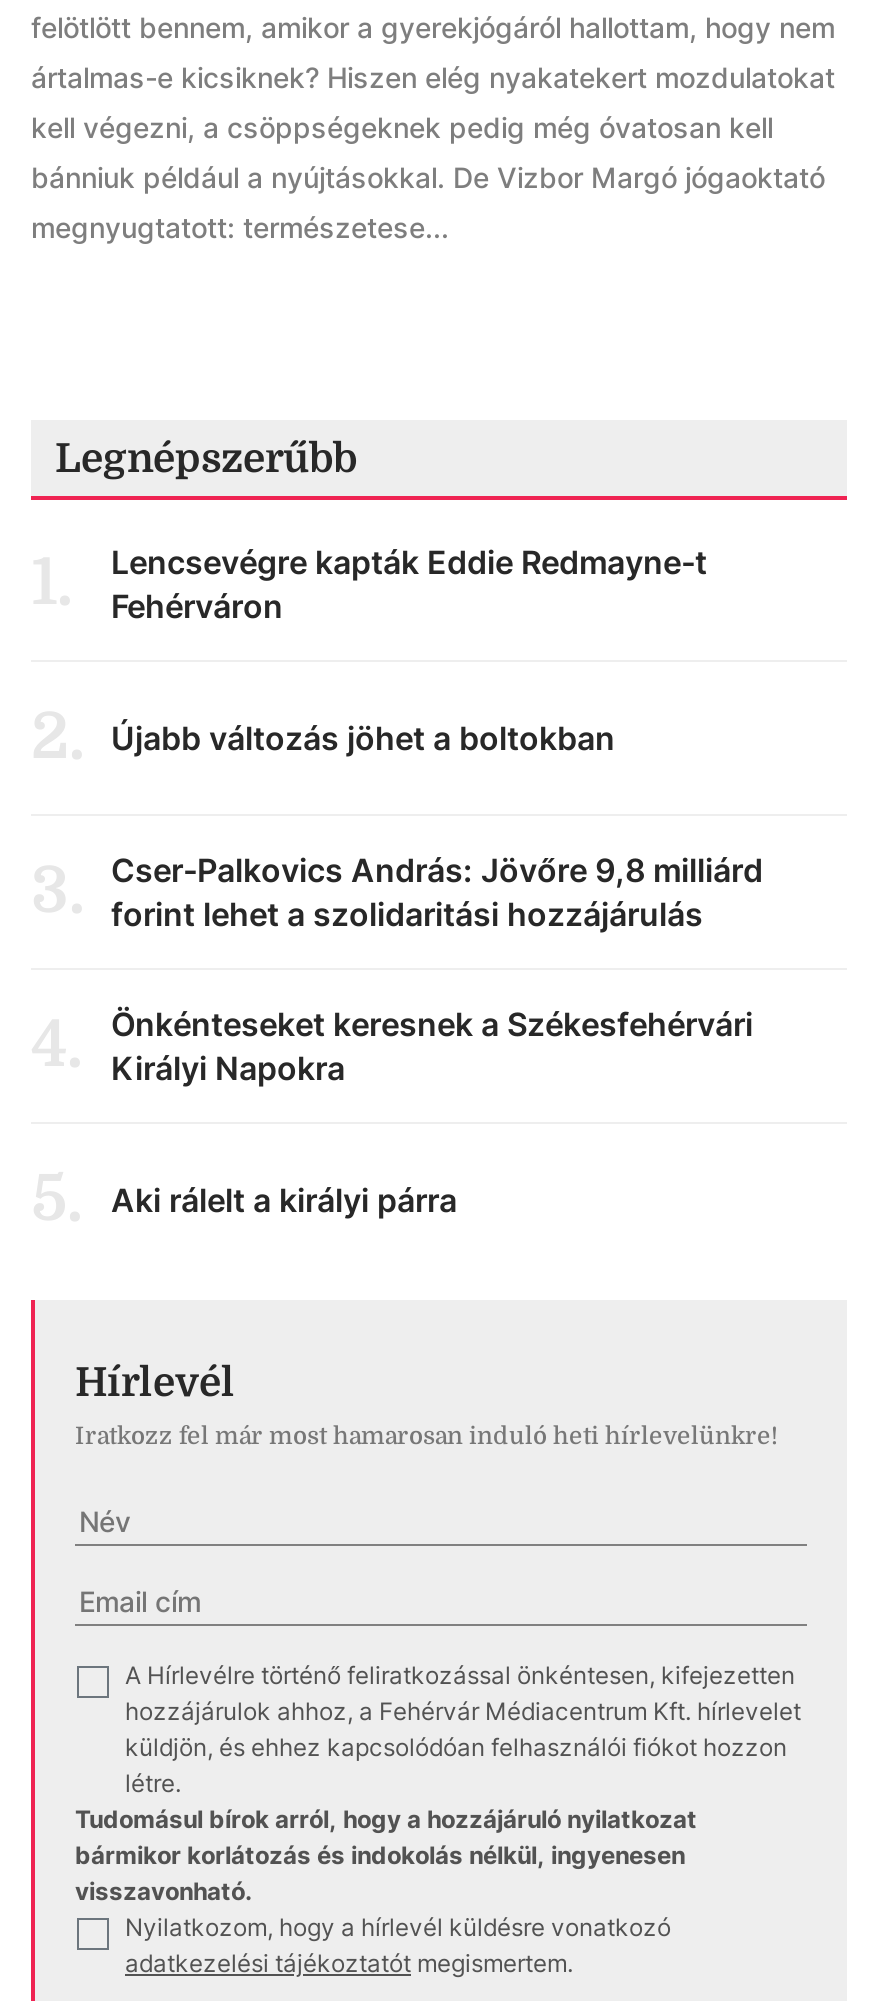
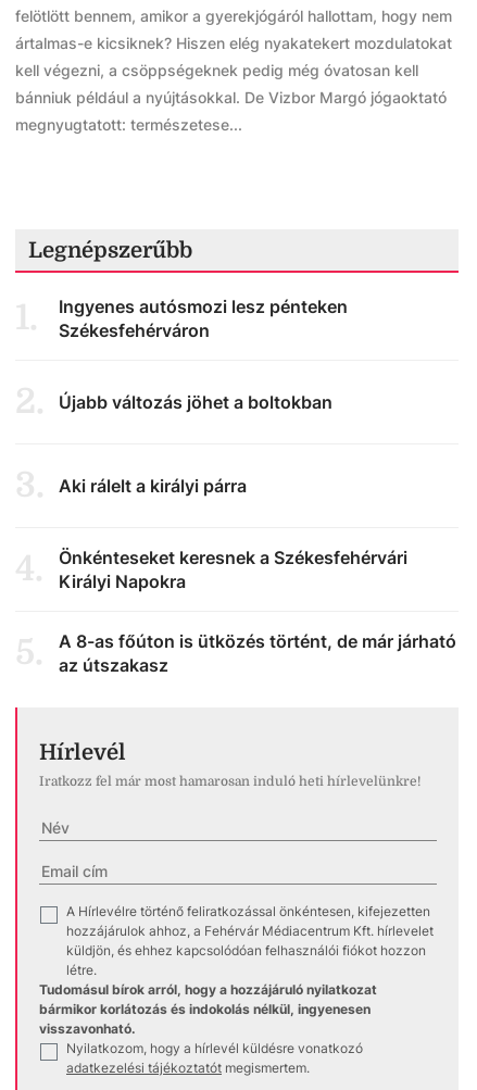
- Lencsevégre kapták Eddie Redmayne-t
- Fehérváron
+ Ingyenes autósmozi lesz pénteken
+ Székesfehérváron

- Cser-Palkovics András: Jövőre 9,8 milliárd
- forint lehet a szolidaritási hozzájárulás

+ A 8-as főúton is ütközés történt, de már járható
+ az útszakasz

moved up: Aki rálelt a királyi párra
